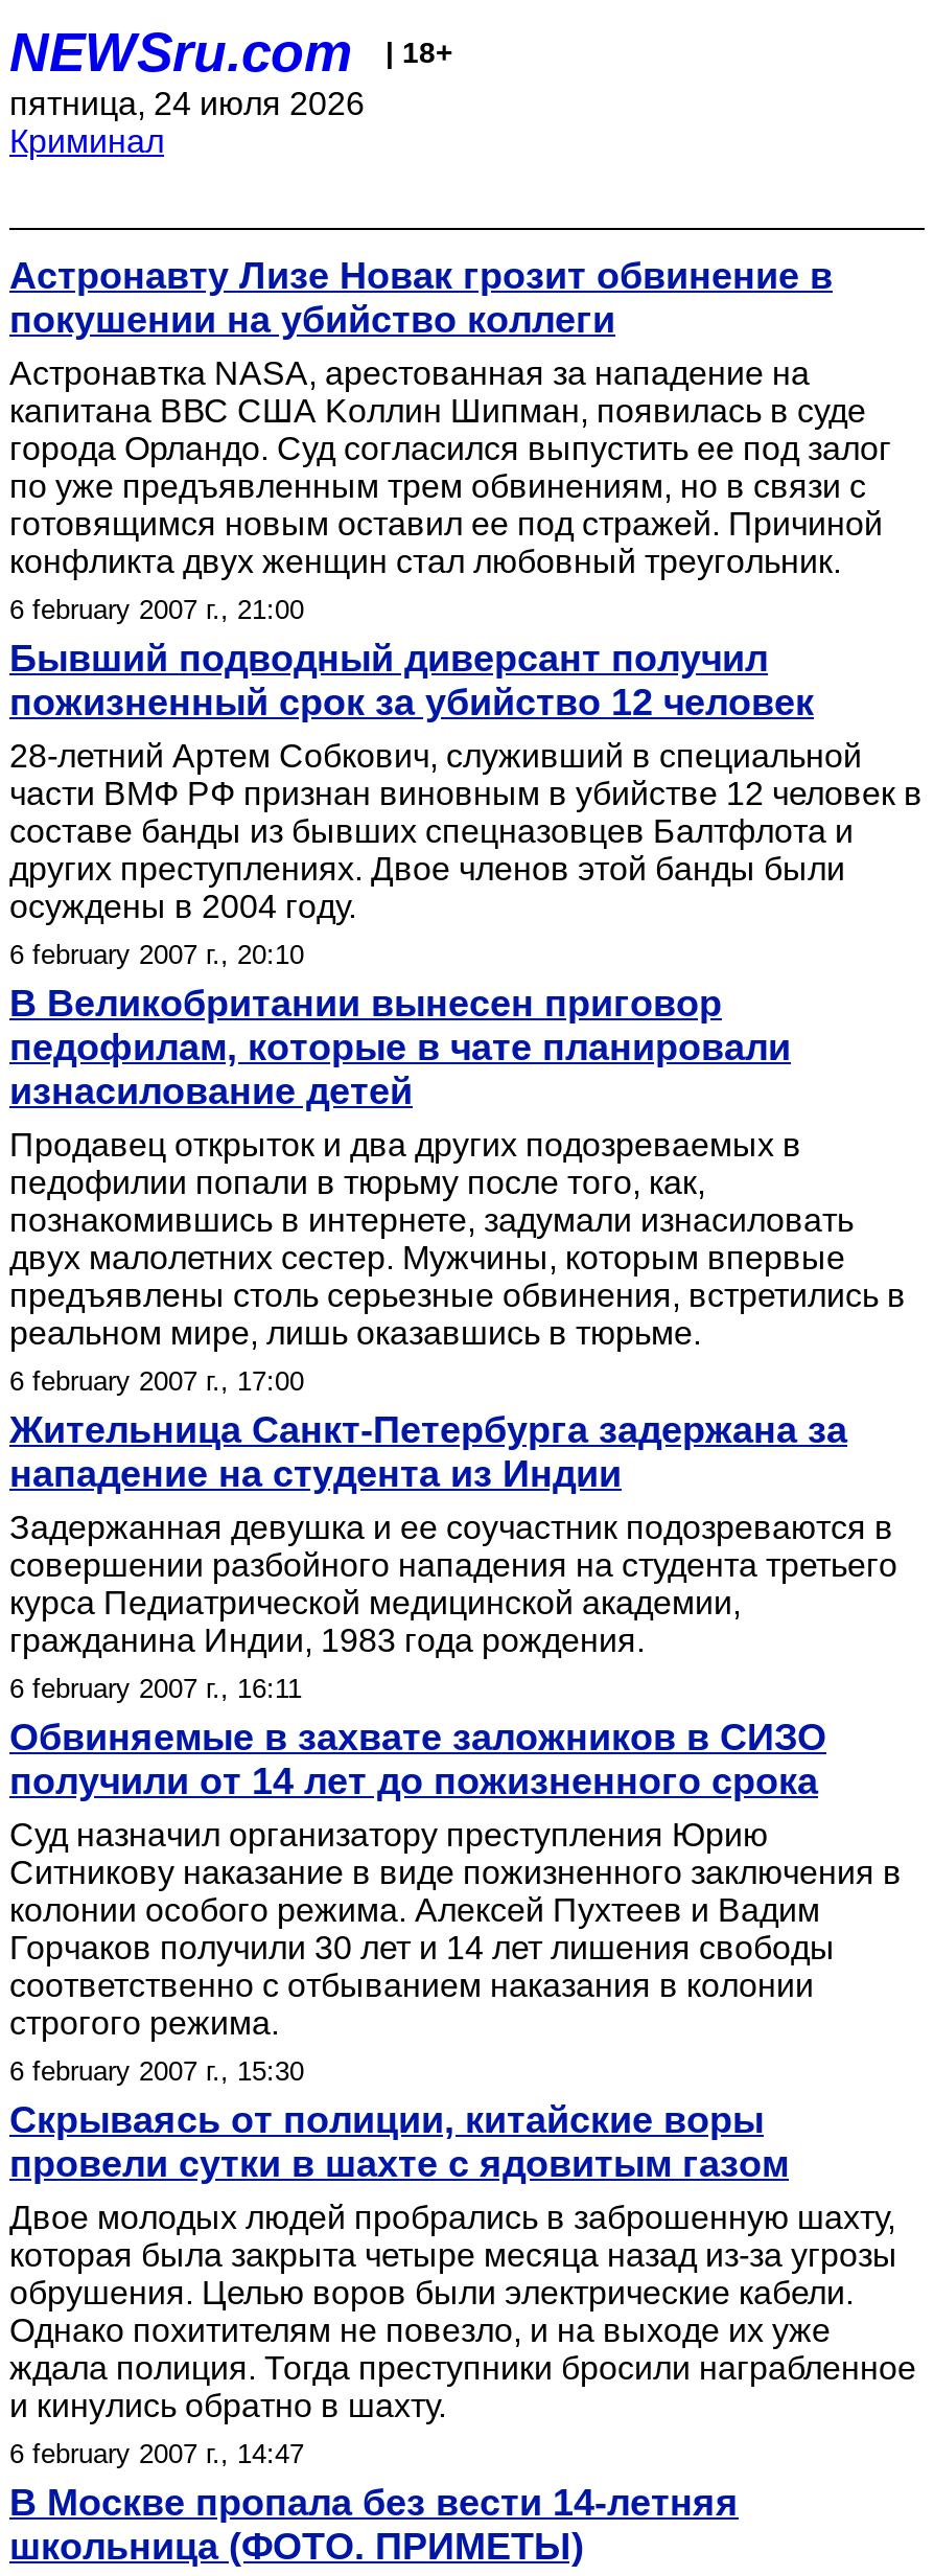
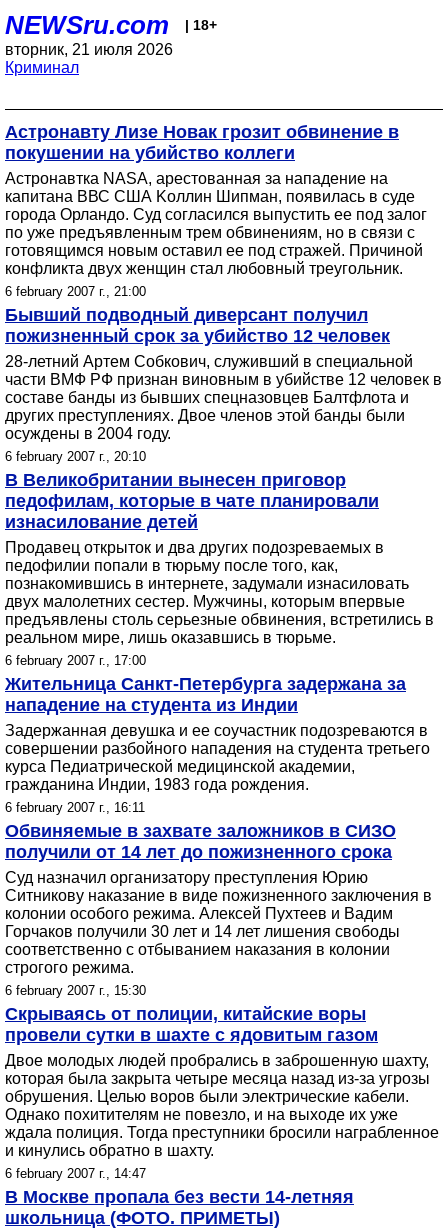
- пятница, 24 июля 2026
+ вторник, 21 июля 2026
